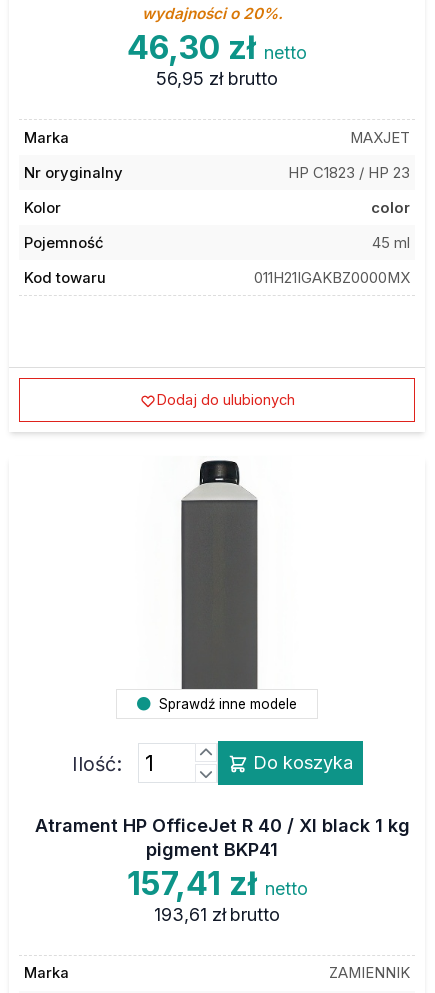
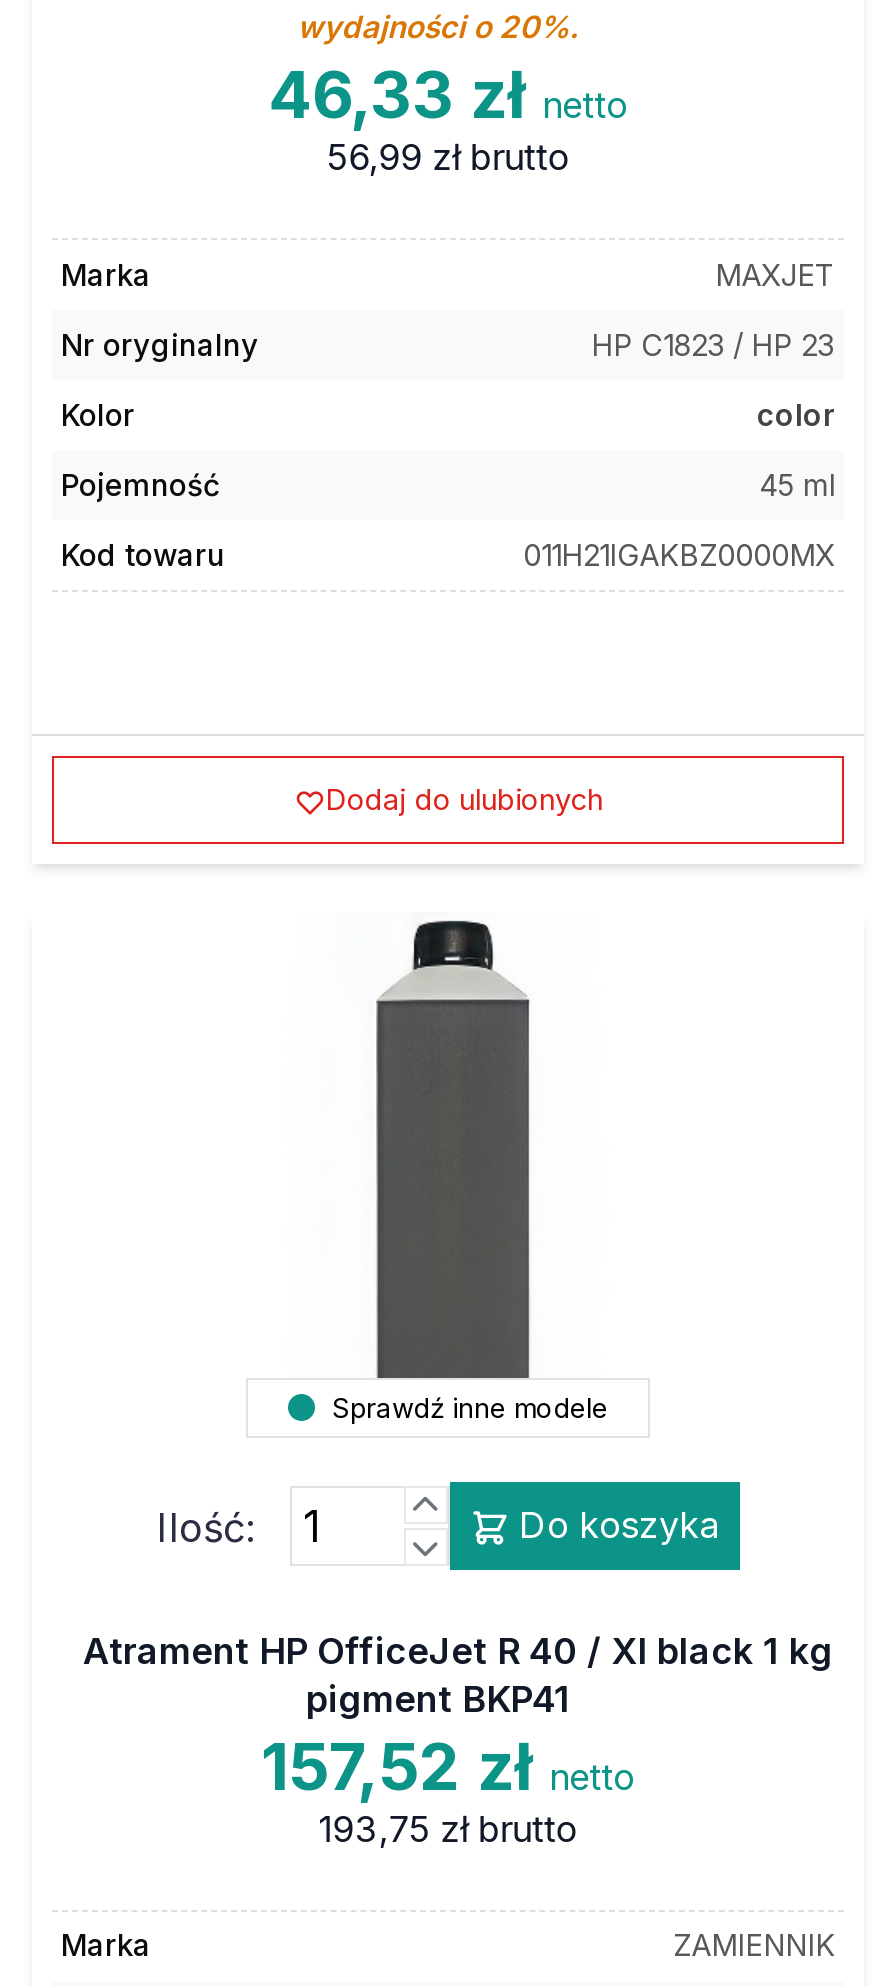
- 46,30 zł netto
+ 46,33 zł netto

- 56,95 zł brutto
+ 56,99 zł brutto

- 157,41 zł netto
+ 157,52 zł netto

- 193,61 zł brutto
+ 193,75 zł brutto
